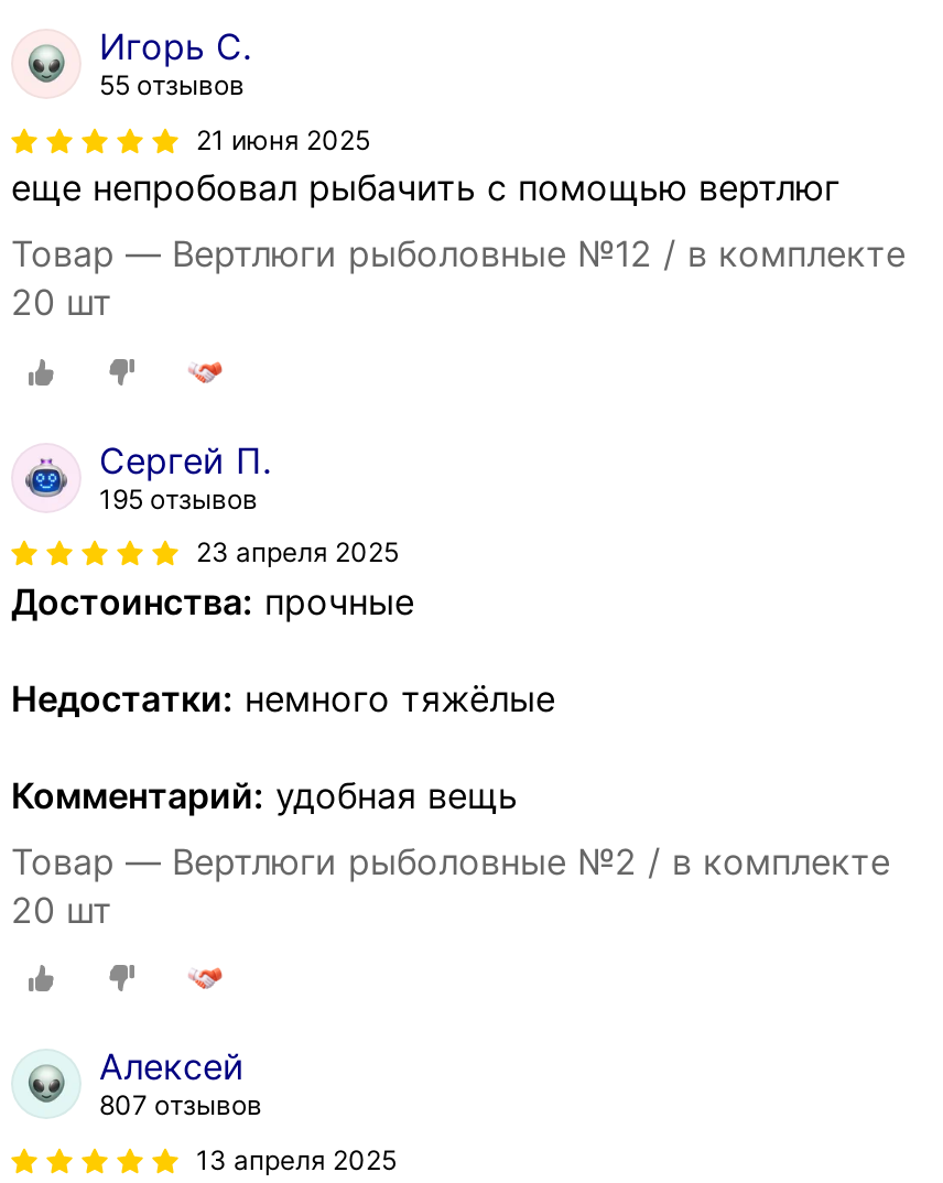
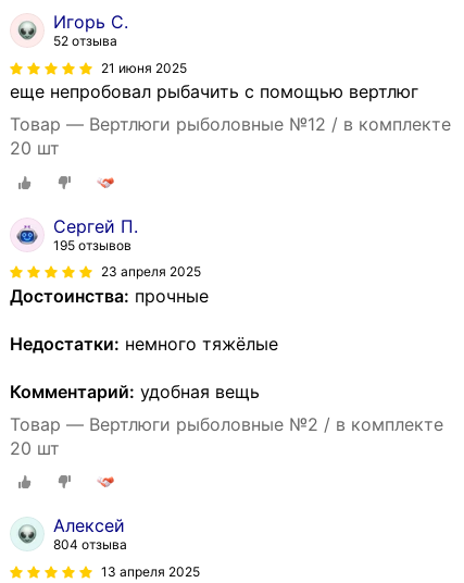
- 55 отзывов
+ 52 отзыва

- 807 отзывов
+ 804 отзыва
